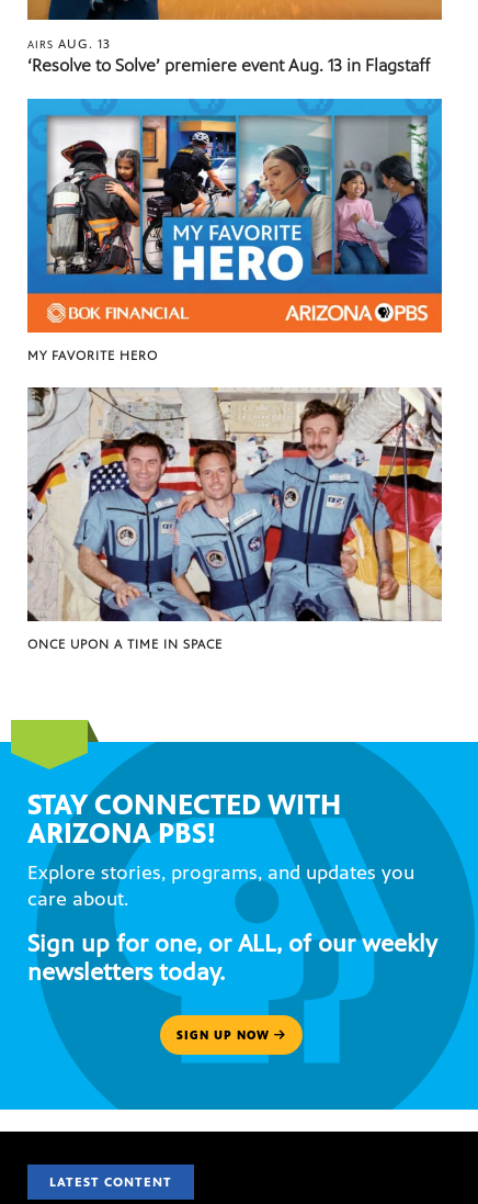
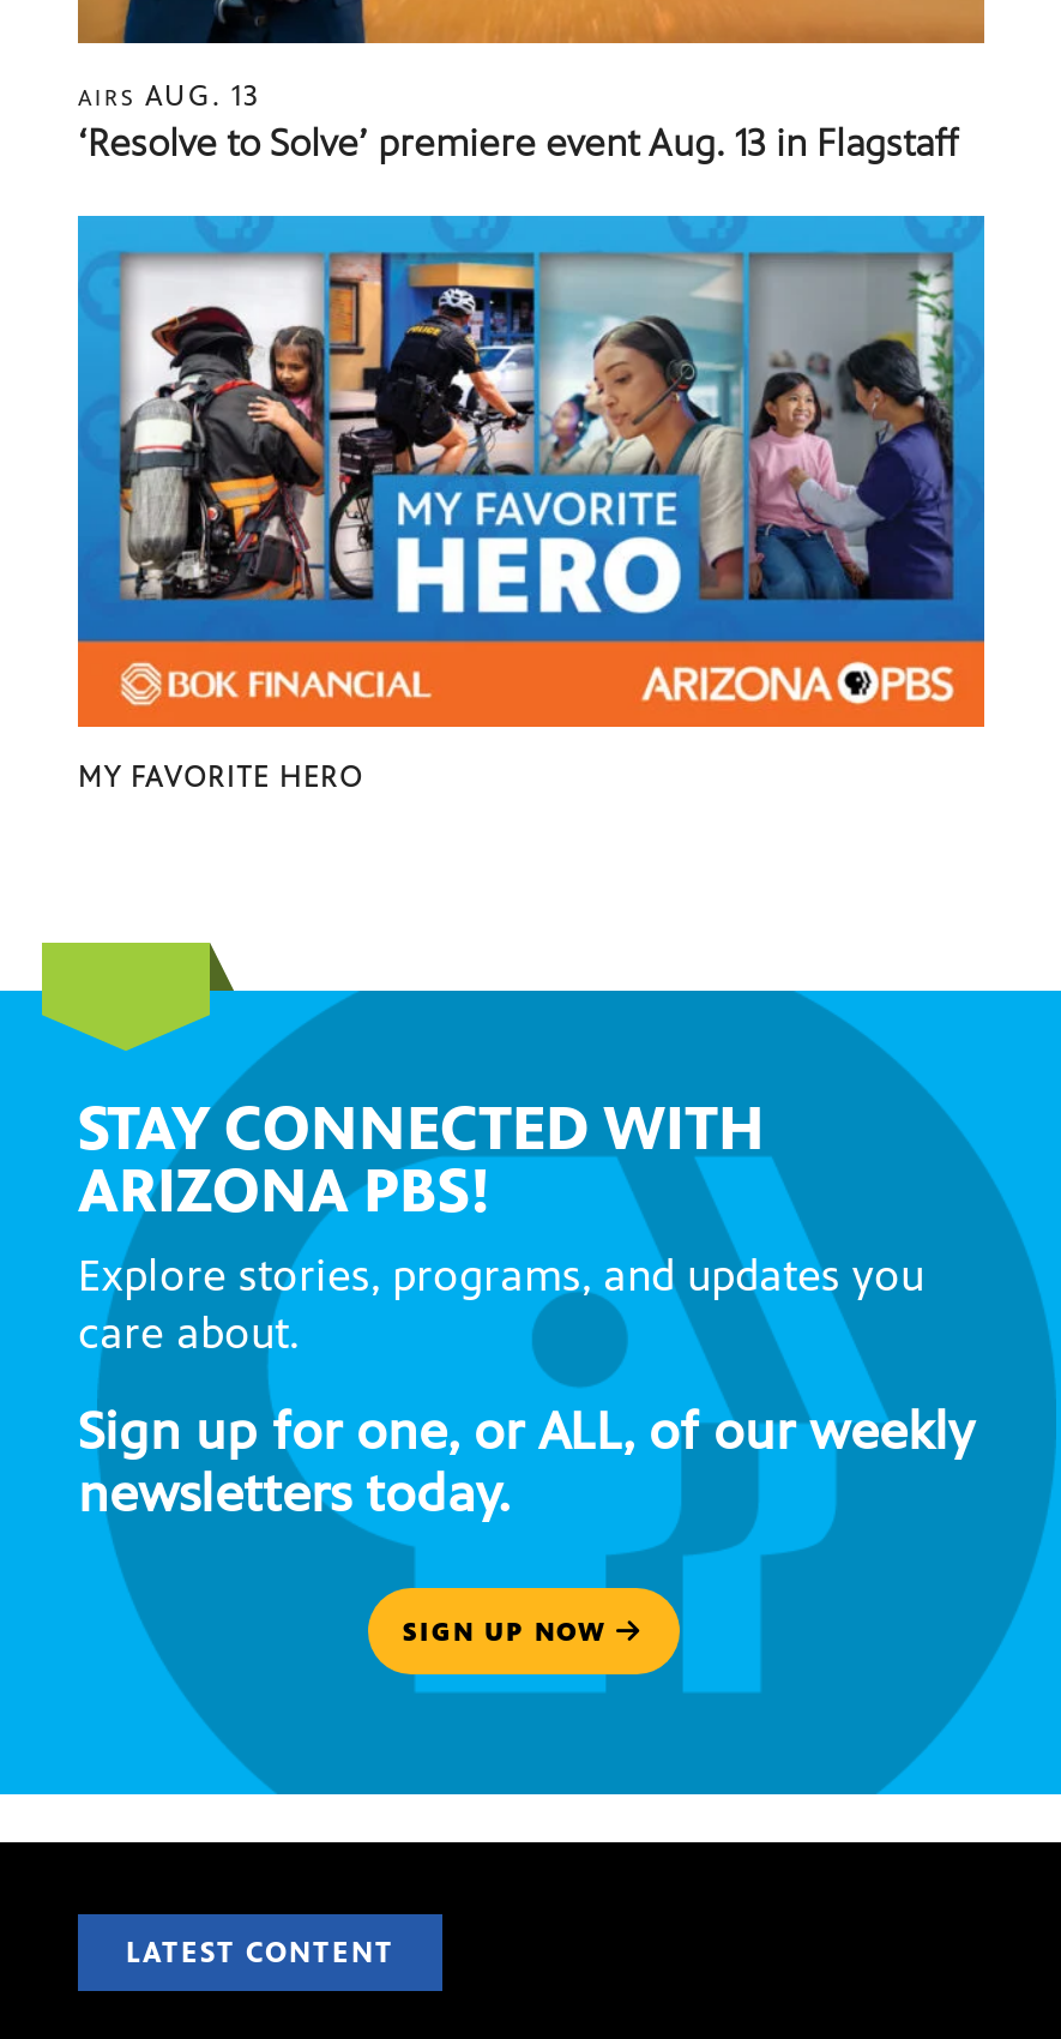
- [image]
- ONCE UPON A TIME IN SPACE
